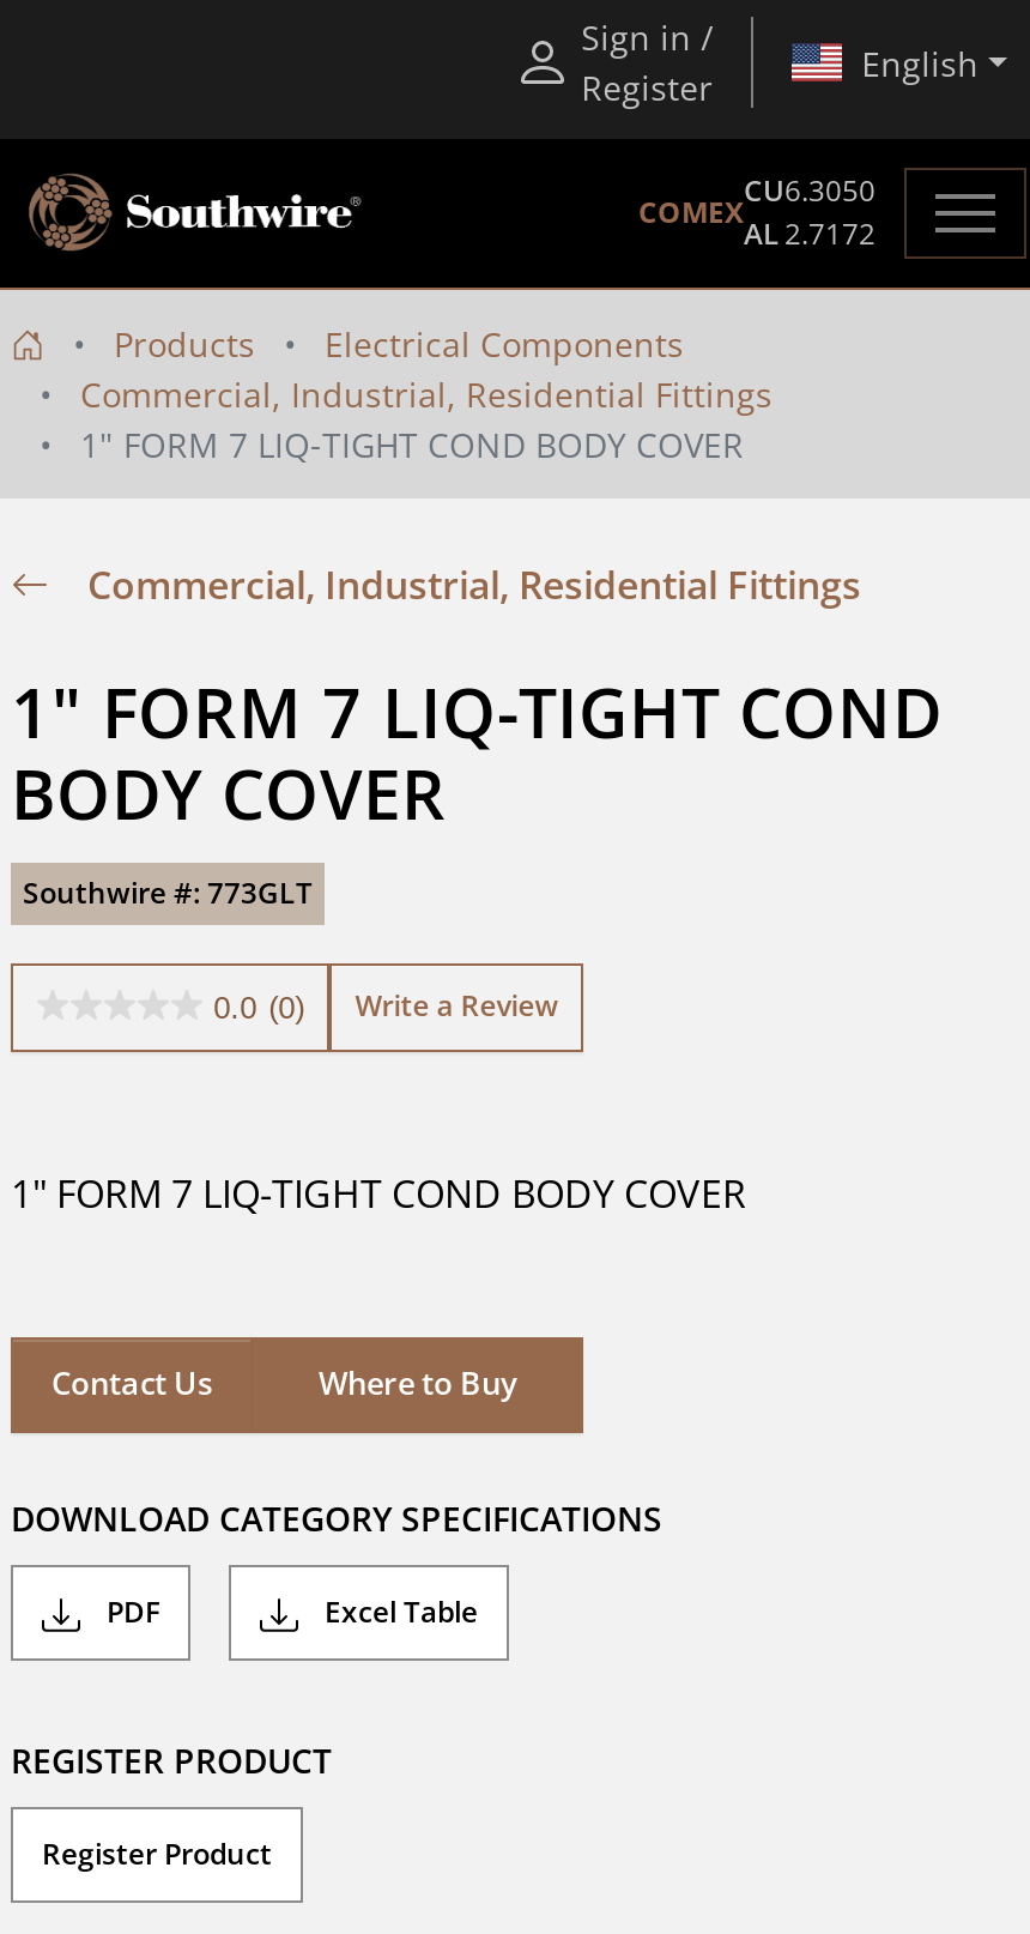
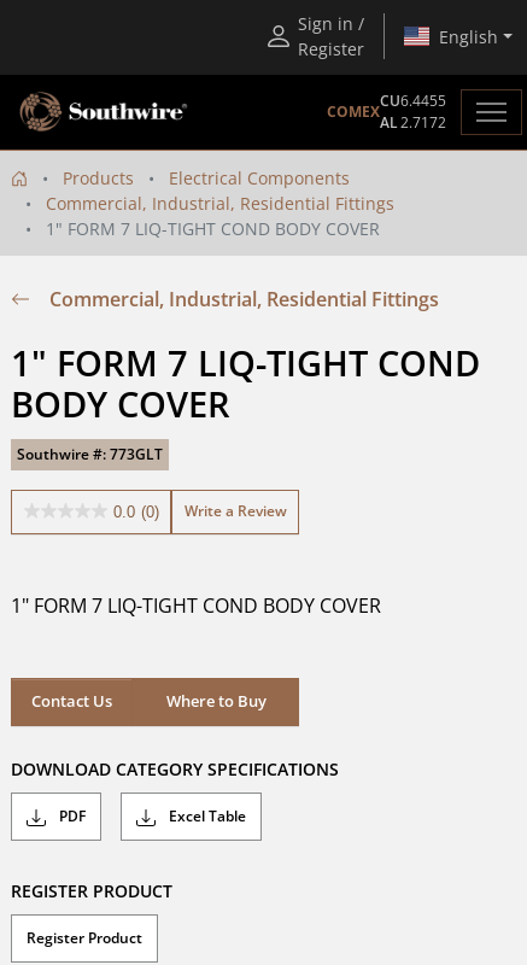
- CU6.3050
+ CU6.4455
